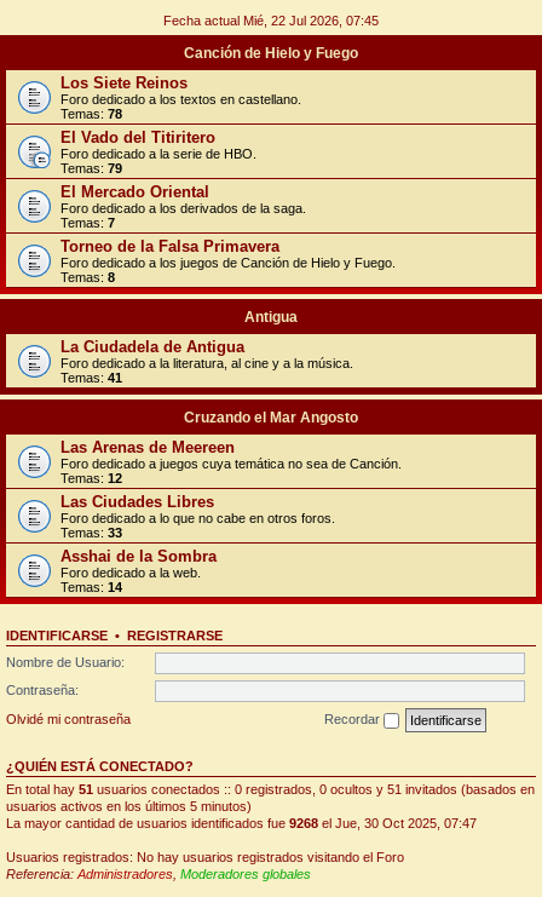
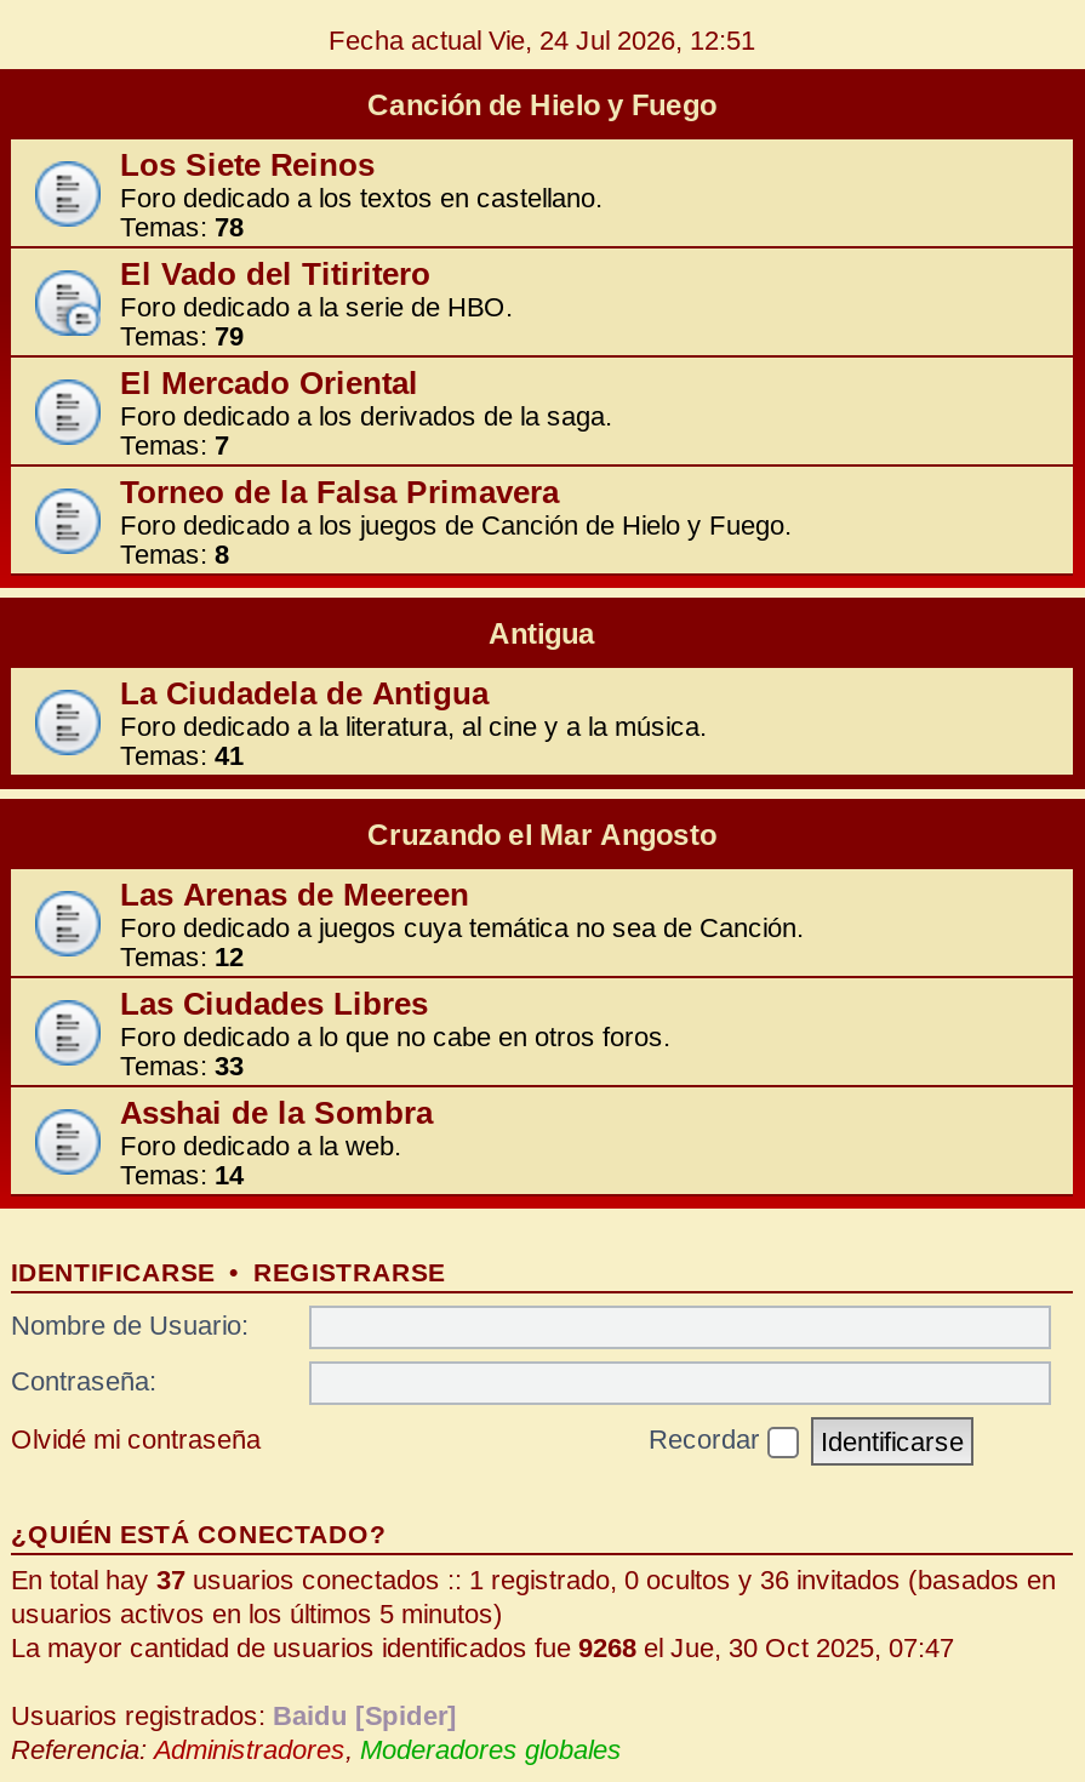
- Fecha actual Mié, 22 Jul 2026, 07:45
+ Fecha actual Vie, 24 Jul 2026, 12:51

- En total hay 51 usuarios conectados :: 0 registrados, 0 ocultos y 51 invitados (basados en
+ En total hay 37 usuarios conectados :: 1 registrado, 0 ocultos y 36 invitados (basados en

- Usuarios registrados: No hay usuarios registrados visitando el Foro
+ Usuarios registrados: Baidu [Spider]
